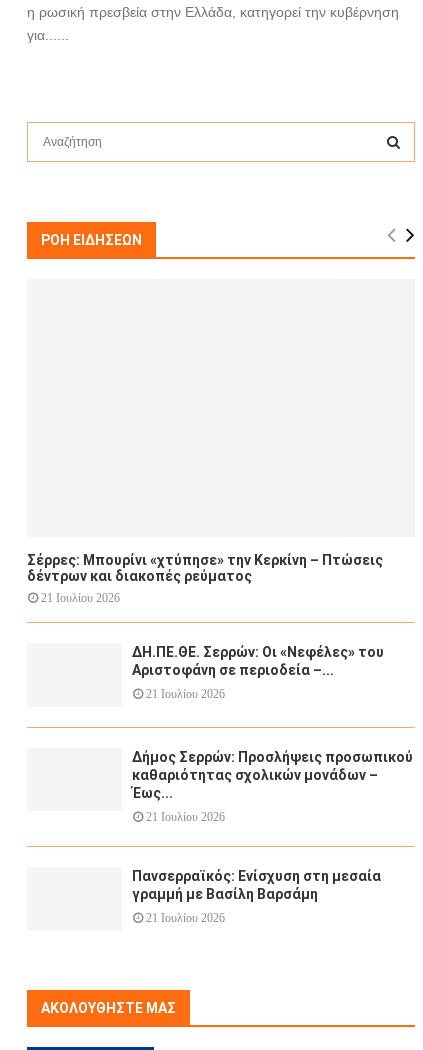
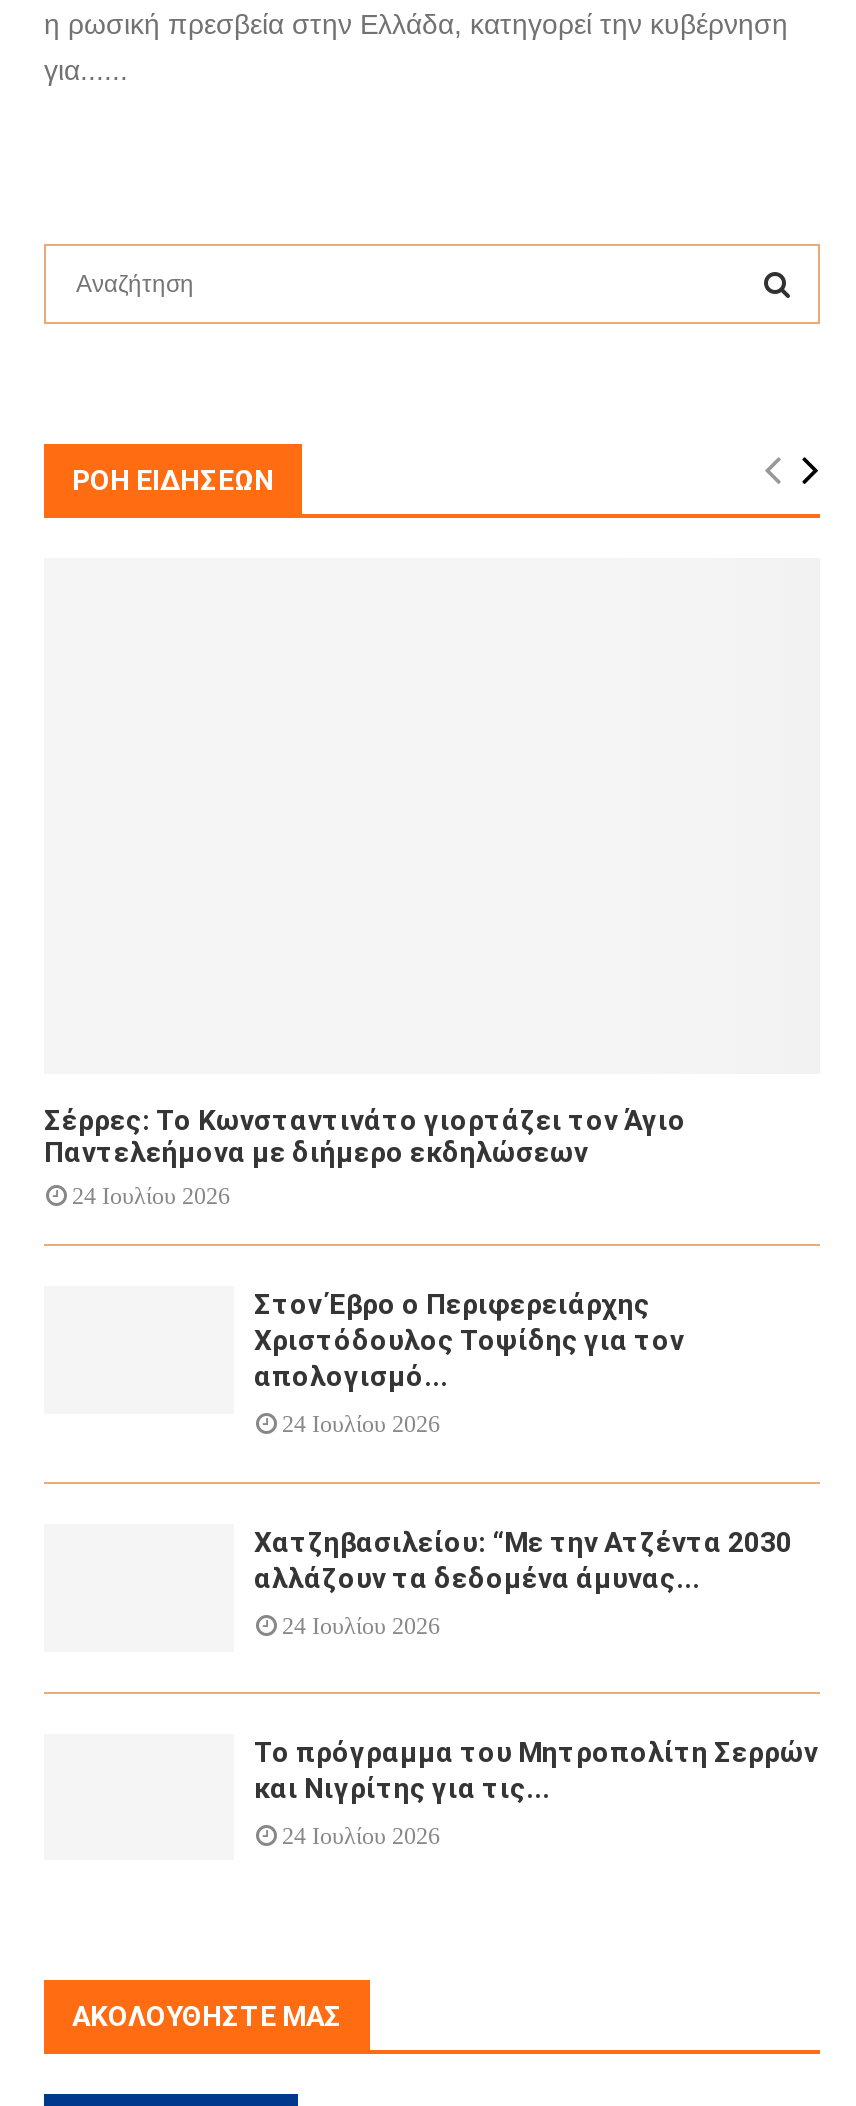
- Σέρρες: Μπουρίνι «χτύπησε» την Κερκίνη – Πτώσεις
- δέντρων και διακοπές ρεύματος
- 21 Ιουλίου 2026
+ Σέρρες: Το Κωνσταντινάτο γιορτάζει τον Άγιο
+ Παντελεήμονα με διήμερο εκδηλώσεων
+ 24 Ιουλίου 2026

- ΔΗ.ΠΕ.ΘΕ. Σερρών: Οι «Νεφέλες» του
- Αριστοφάνη σε περιοδεία –...
+ Στον Έβρο ο Περιφερειάρχης
+ Χριστόδουλος Τοψίδης για τον
+ απολογισμό...

- 21 Ιουλίου 2026
+ 24 Ιουλίου 2026

- Δήμος Σερρών: Προσλήψεις προσωπικού
- καθαριότητας σχολικών μονάδων –
- Έως...
+ Χατζηβασιλείου: “Με την Ατζέντα 2030
+ αλλάζουν τα δεδομένα άμυνας...

- 21 Ιουλίου 2026
+ 24 Ιουλίου 2026

- Πανσερραϊκός: Ενίσχυση στη μεσαία
- γραμμή με Βασίλη Βαρσάμη
+ Το πρόγραμμα του Μητροπολίτη Σερρών
+ και Νιγρίτης για τις...

- 21 Ιουλίου 2026
+ 24 Ιουλίου 2026
